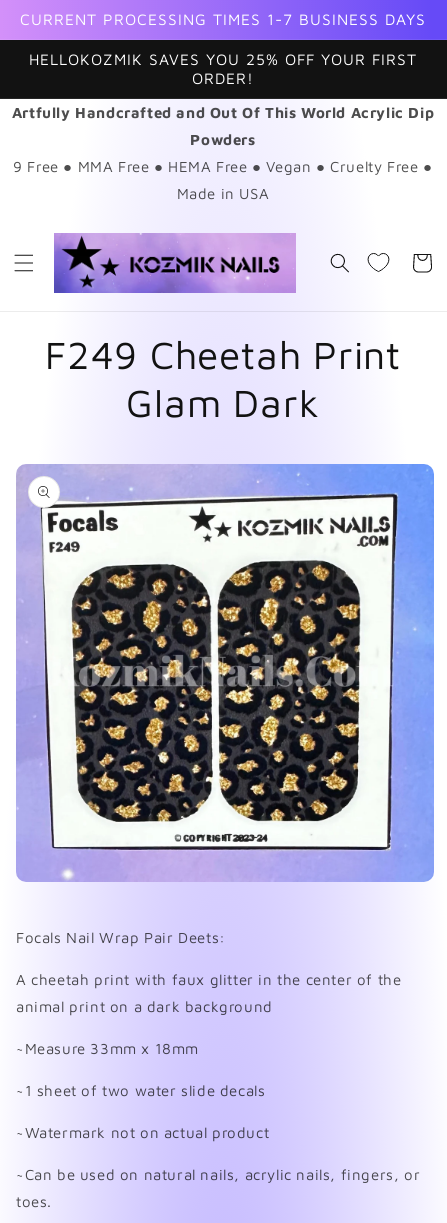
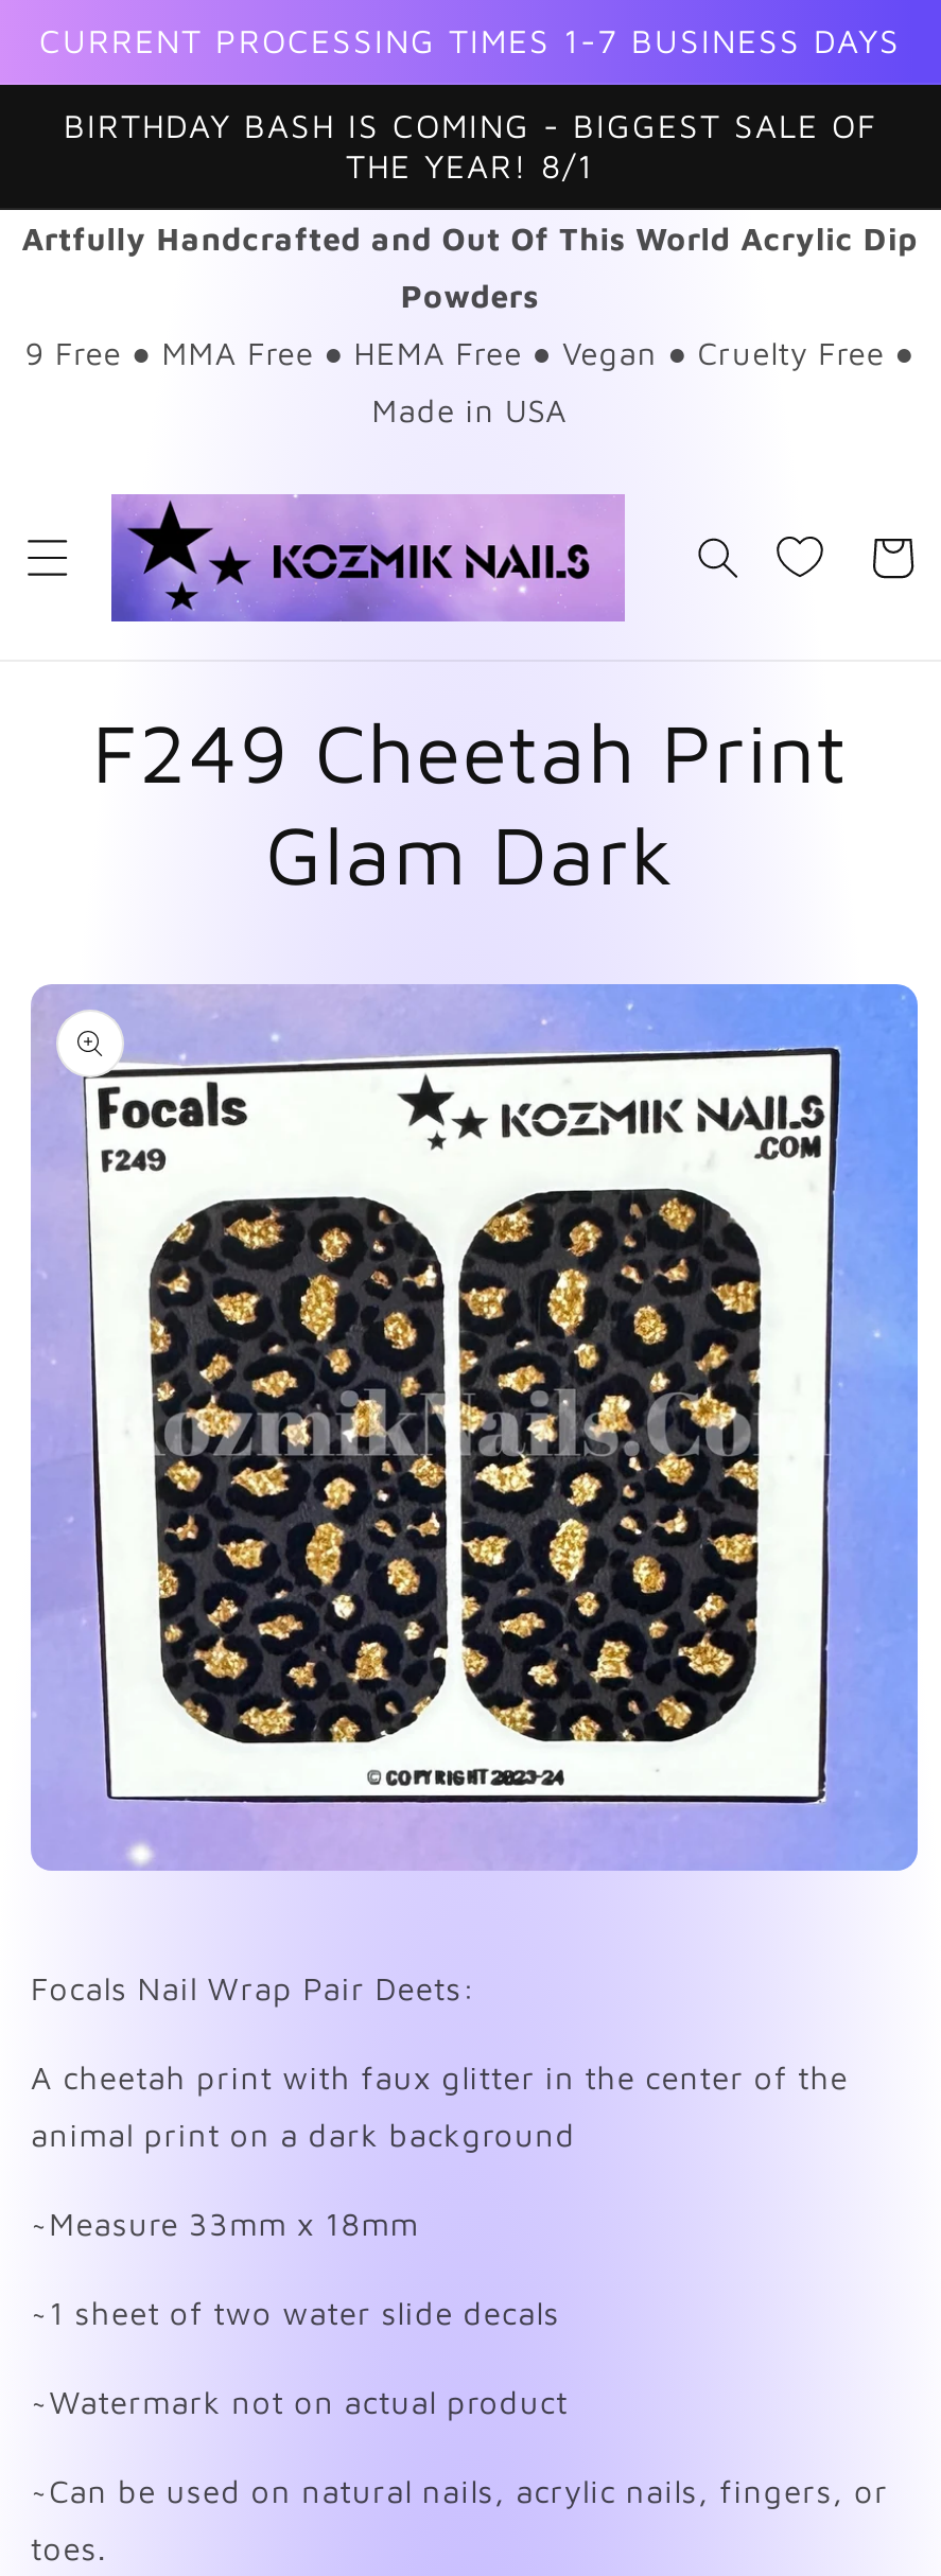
- HELLOKOZMIK SAVES YOU 25% OFF YOUR FIRST
- ORDER!
+ BIRTHDAY BASH IS COMING - BIGGEST SALE OF
+ THE YEAR! 8/1
